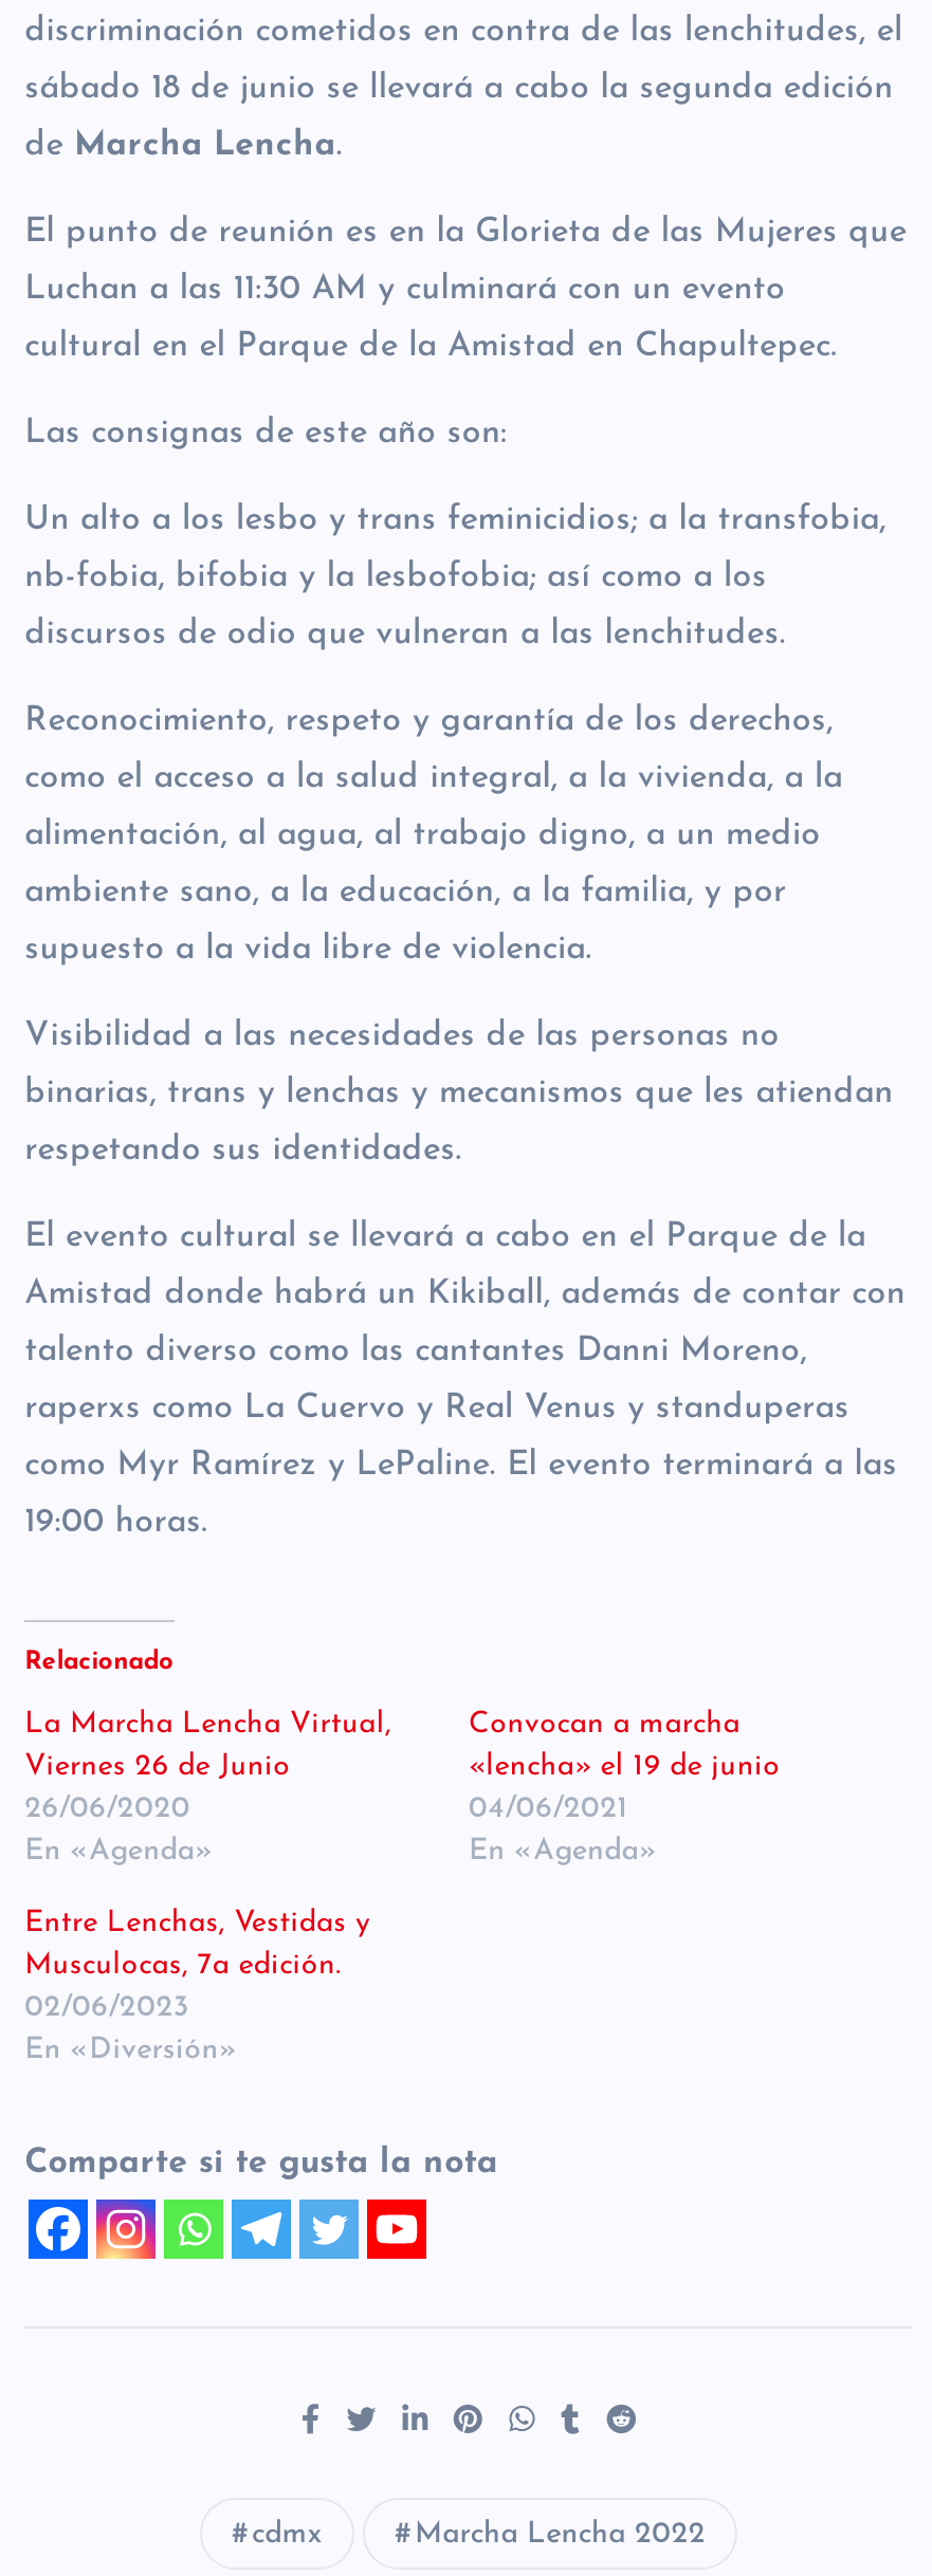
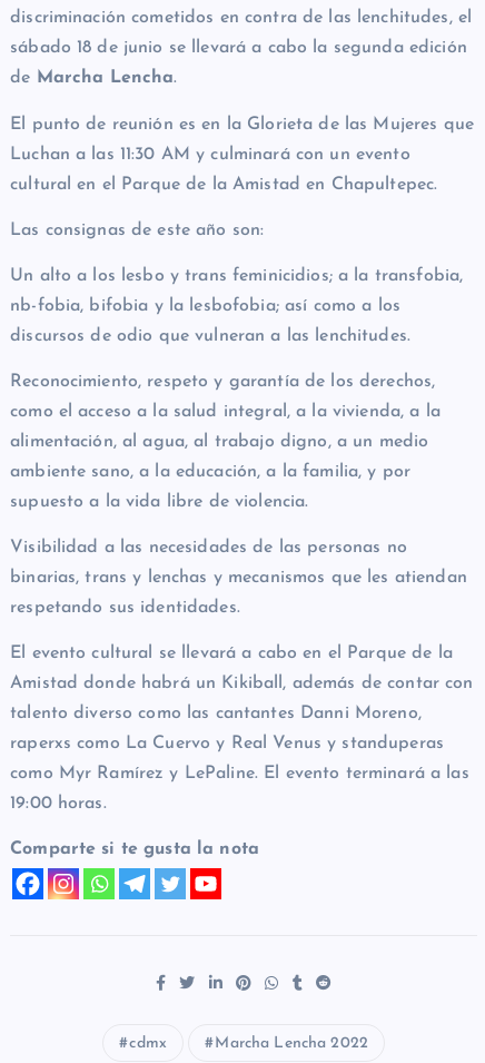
- Relacionado
- La Marcha Lencha Virtual,
- Viernes 26 de Junio
- 26/06/2020
- En «Agenda»

- Convocan a marcha
- «lencha» el 19 de junio
- 04/06/2021
- En «Agenda»
- Entre Lenchas, Vestidas y
- Musculocas, 7a edición.
- 02/06/2023
- En «Diversión»
